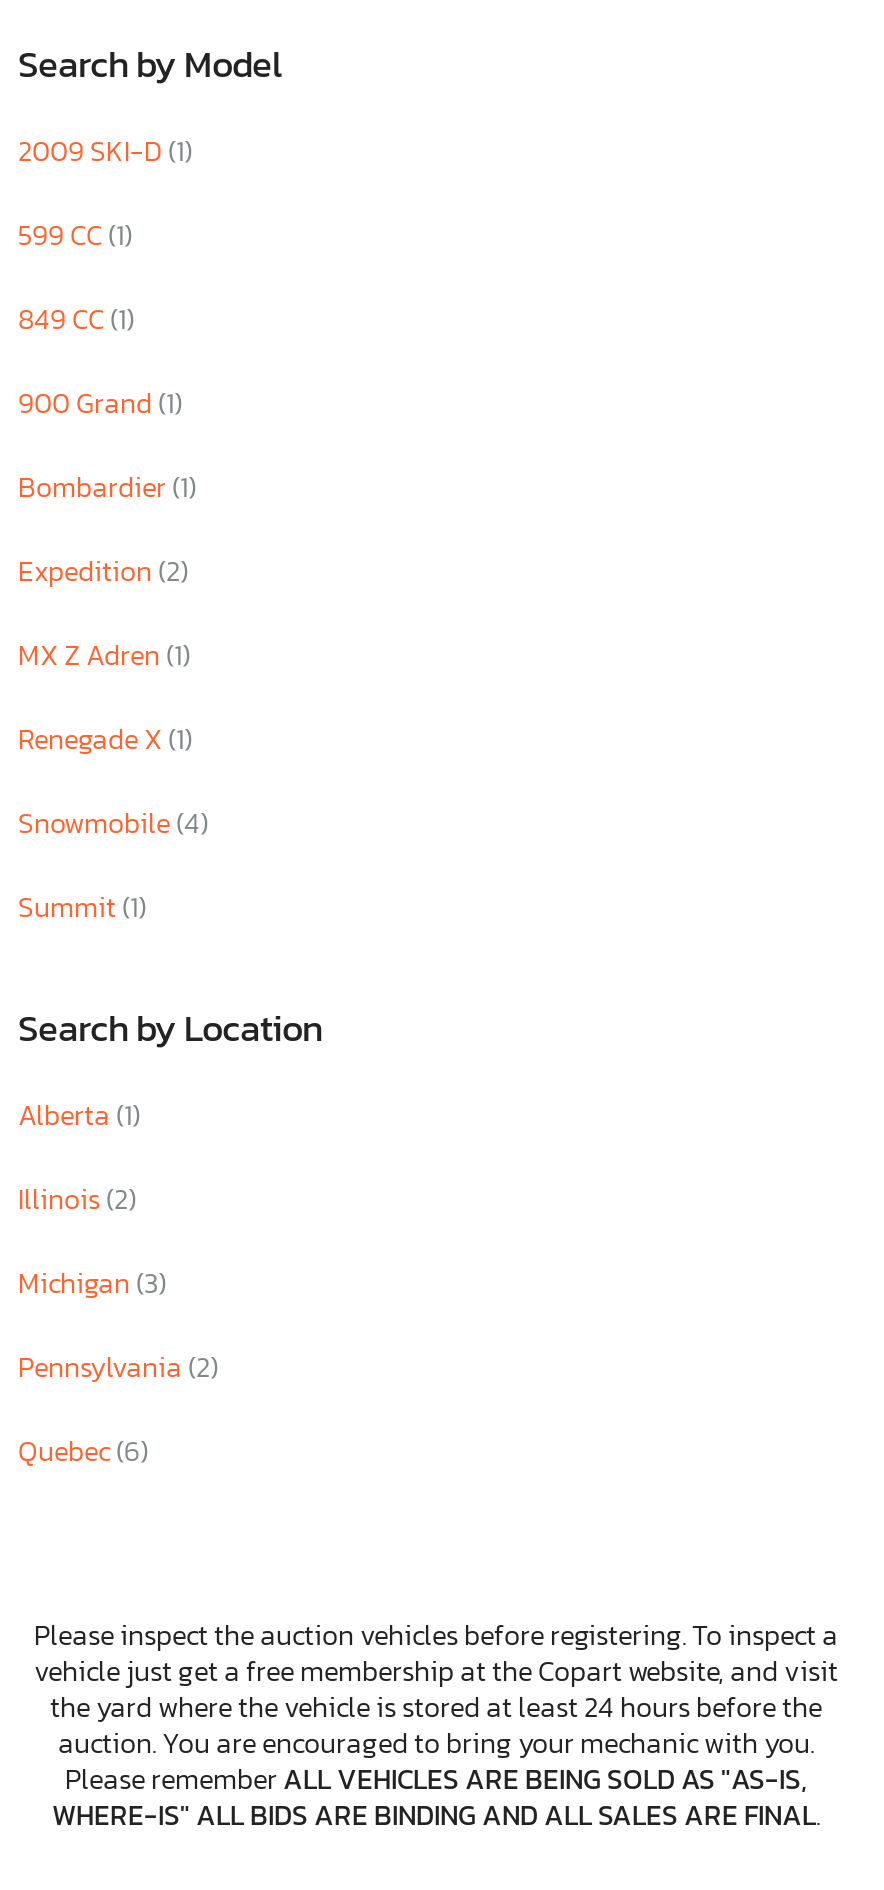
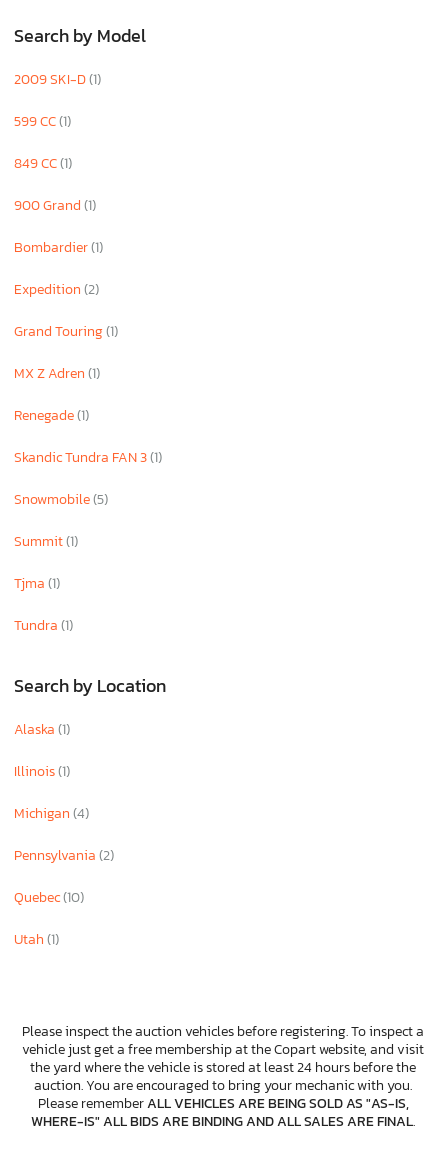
+ Grand Touring (1)

- Renegade X (1)
- Snowmobile(4)
+ Renegade (1)
+ Skandic Tundra FAN 3 (1)
+ Snowmobile (5)

+ Tjma (1)
+ Tundra (1)

- Alberta (1)
+ Alaska (1)

- Illinois (2)
+ Illinois (1)

- Michigan (3)
+ Michigan (4)

- Quebec(6)
+ Quebec (10)
+ Utah (1)
